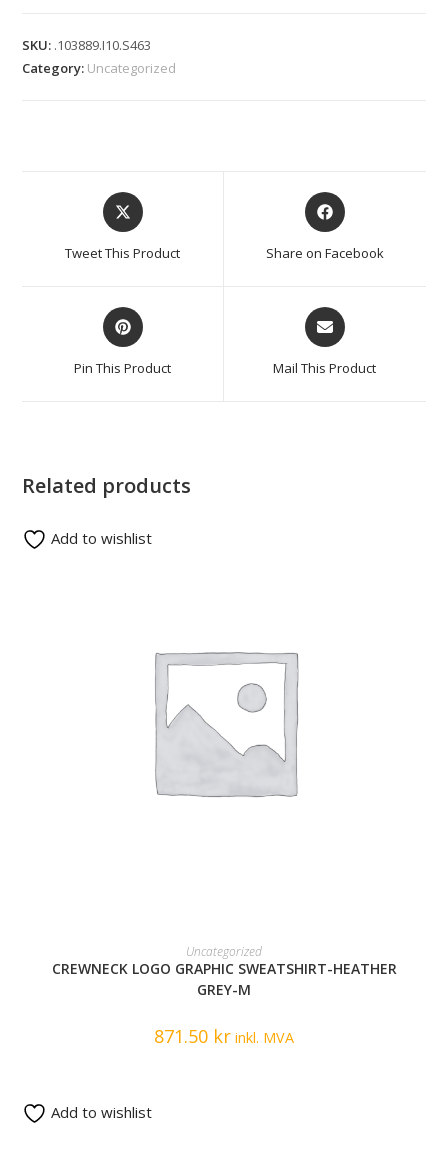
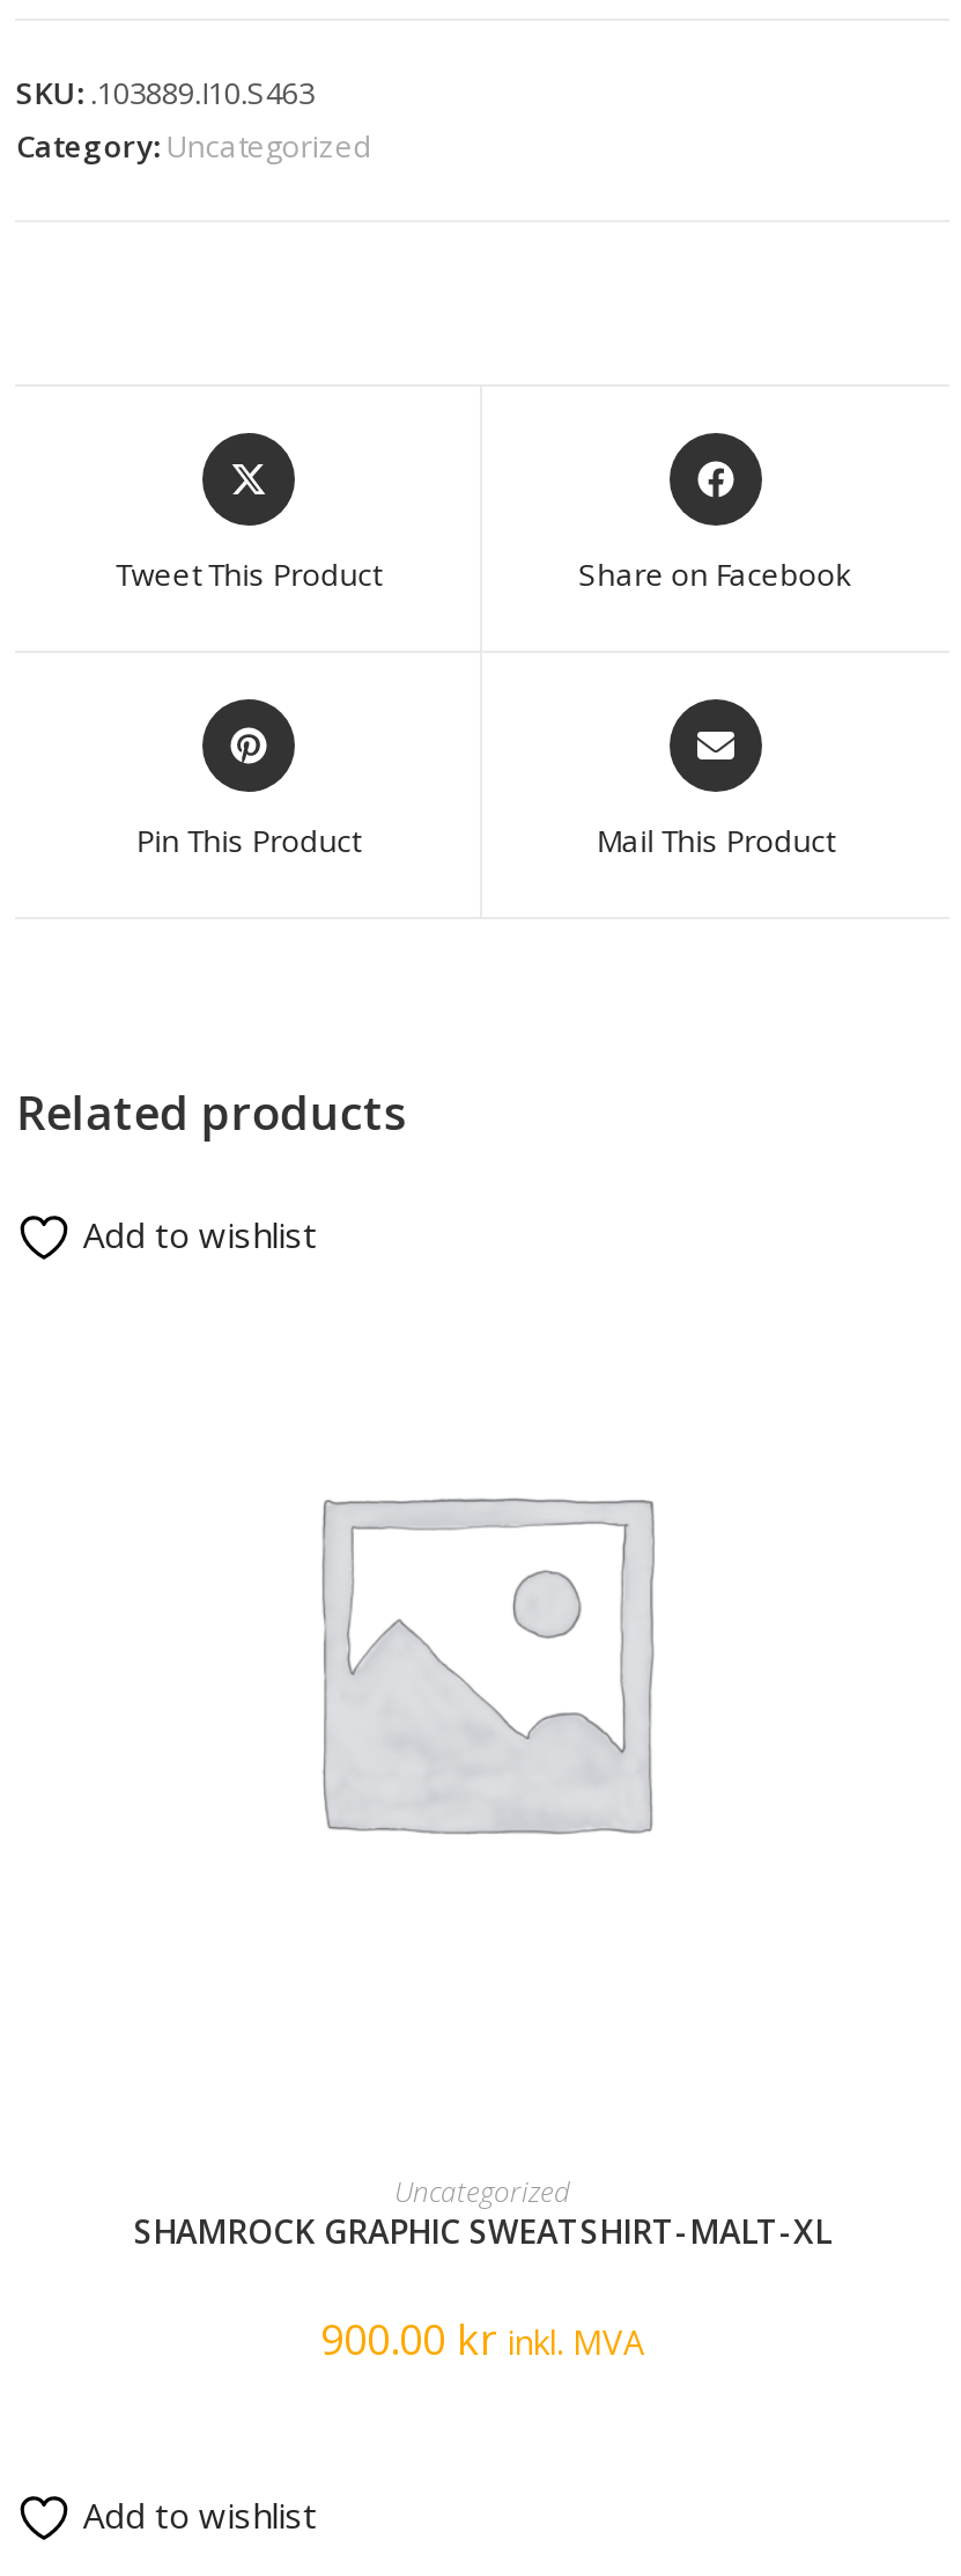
- CREWNECK LOGO GRAPHIC SWEATSHIRT-HEATHER
- GREY-M
+ SHAMROCK GRAPHIC SWEATSHIRT-MALT-XL

- 871.50 kr inkl. MVA
+ 900.00 kr inkl. MVA
